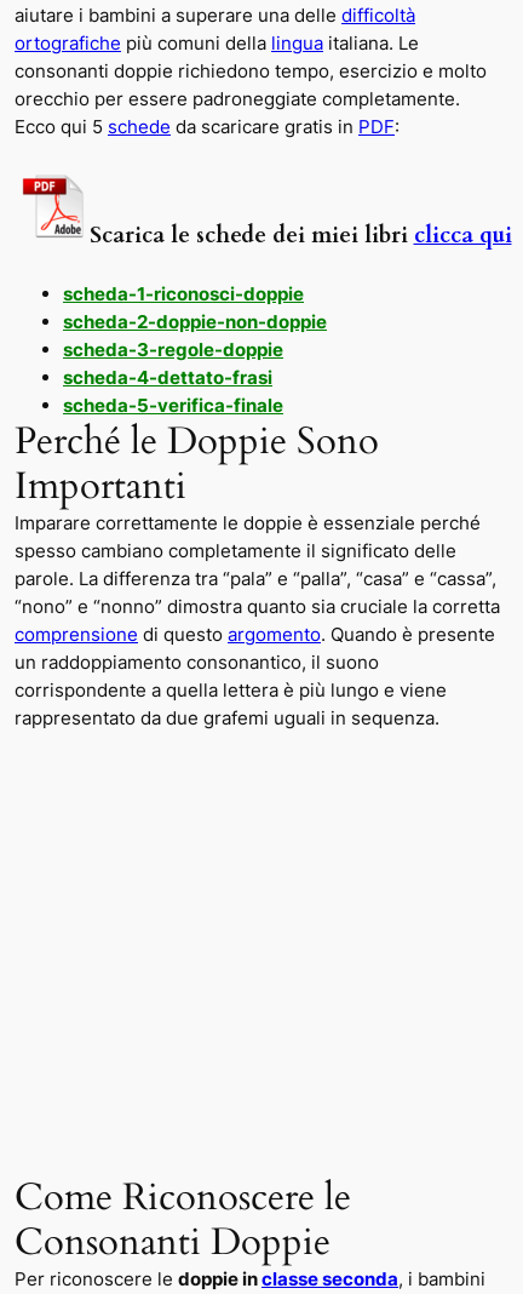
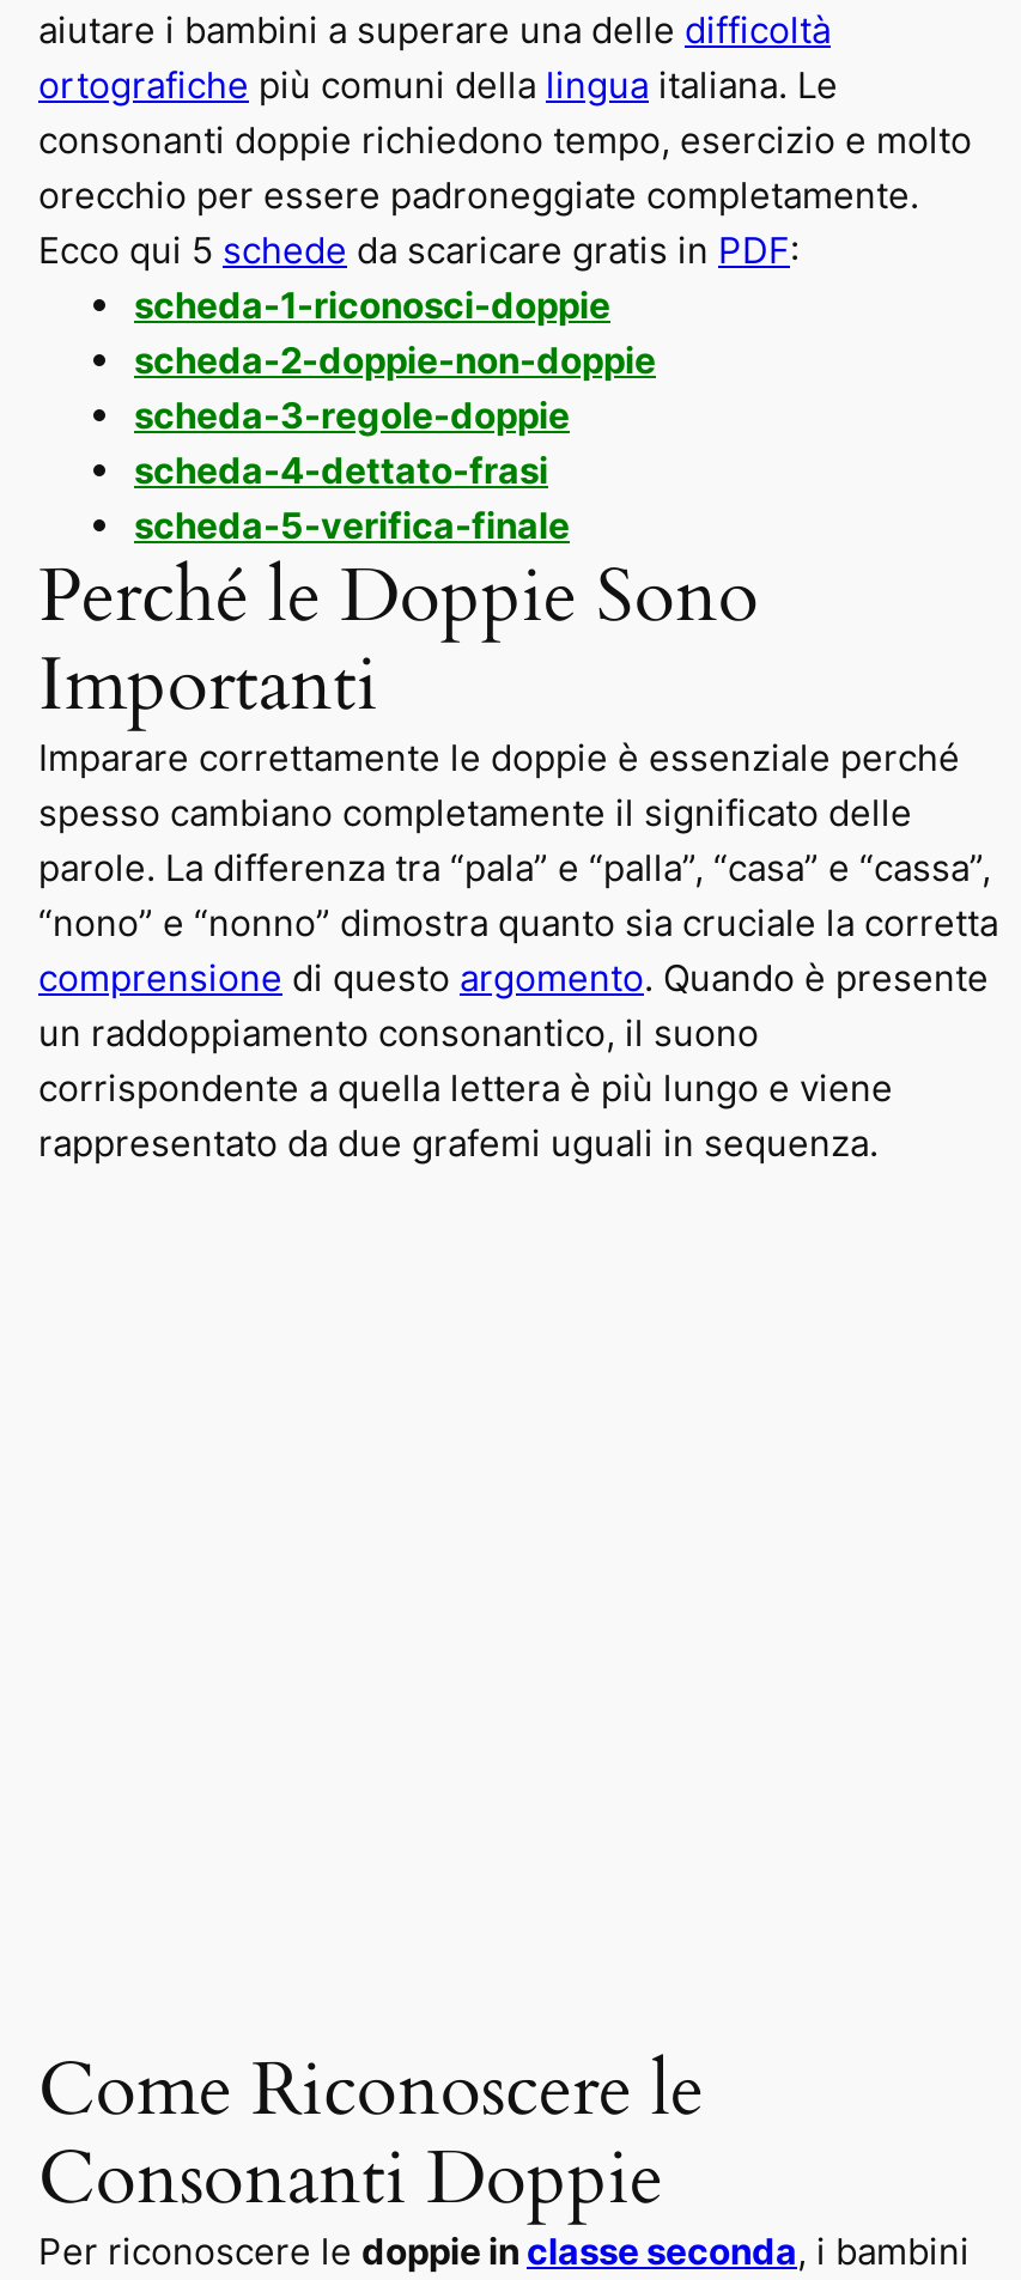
- [image]
- Scarica le schede dei miei libri clicca qui
